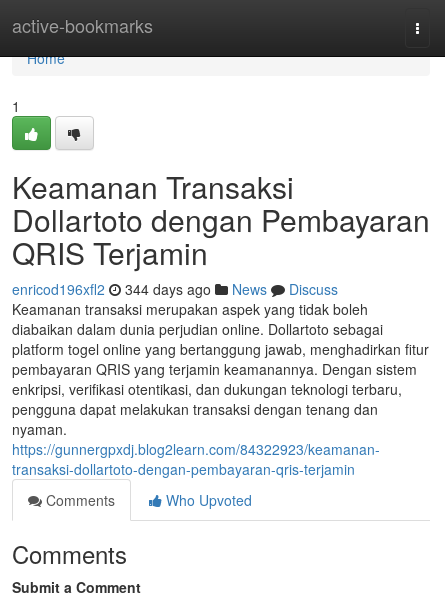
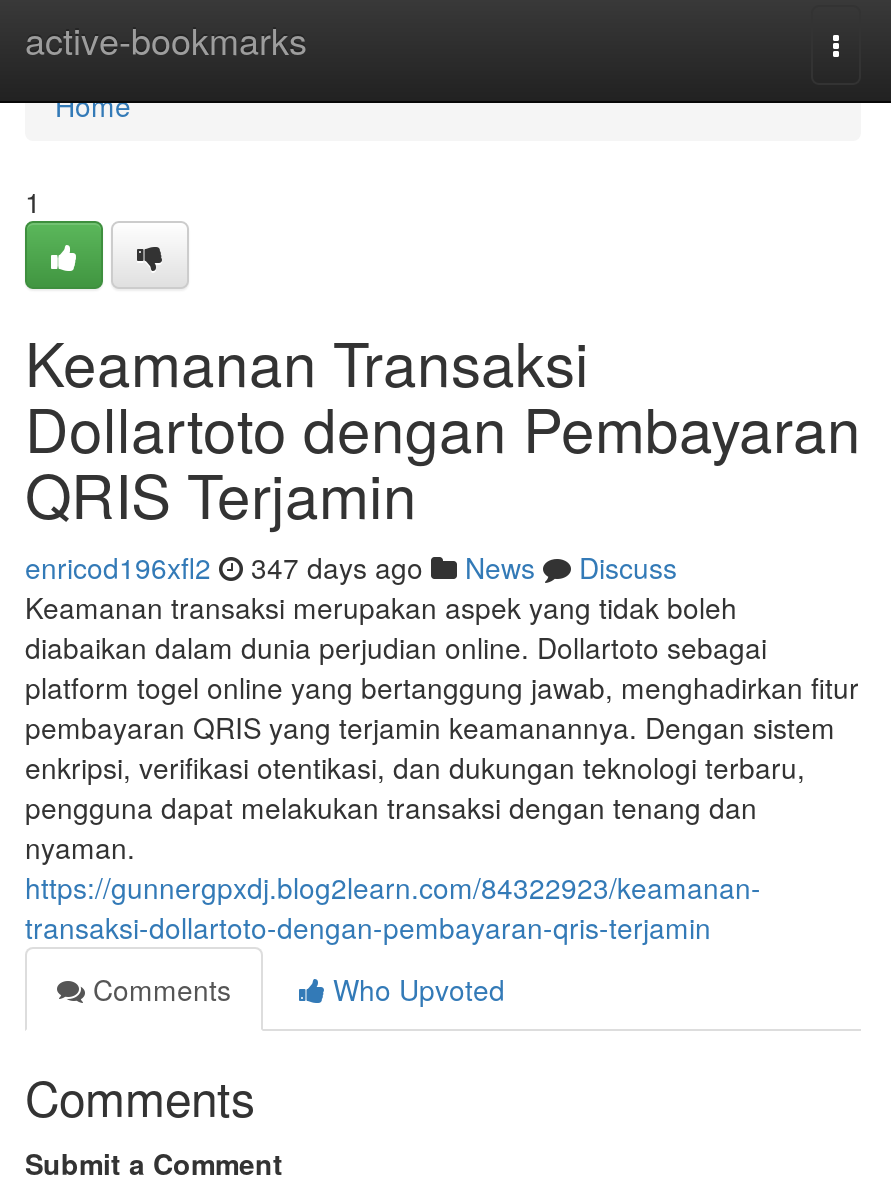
- enricod196xfl2 344 days ago News Discuss
+ enricod196xfl2 347 days ago News Discuss
